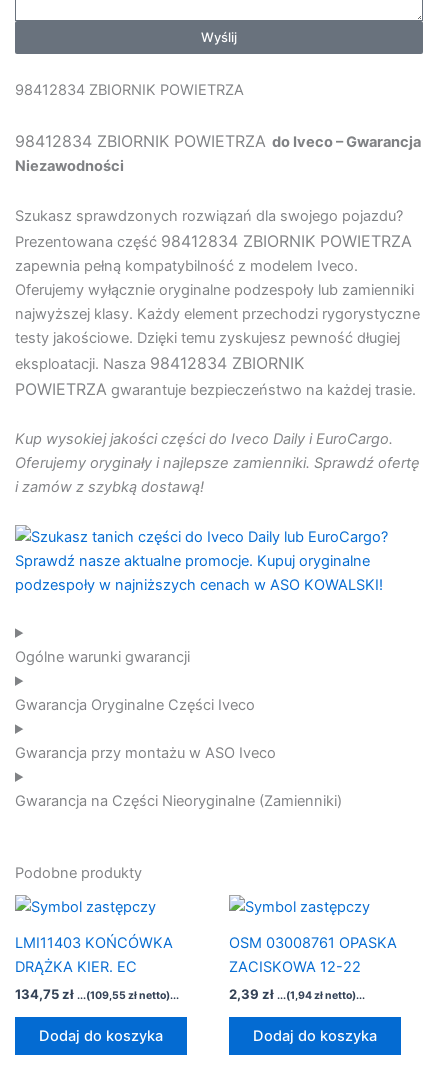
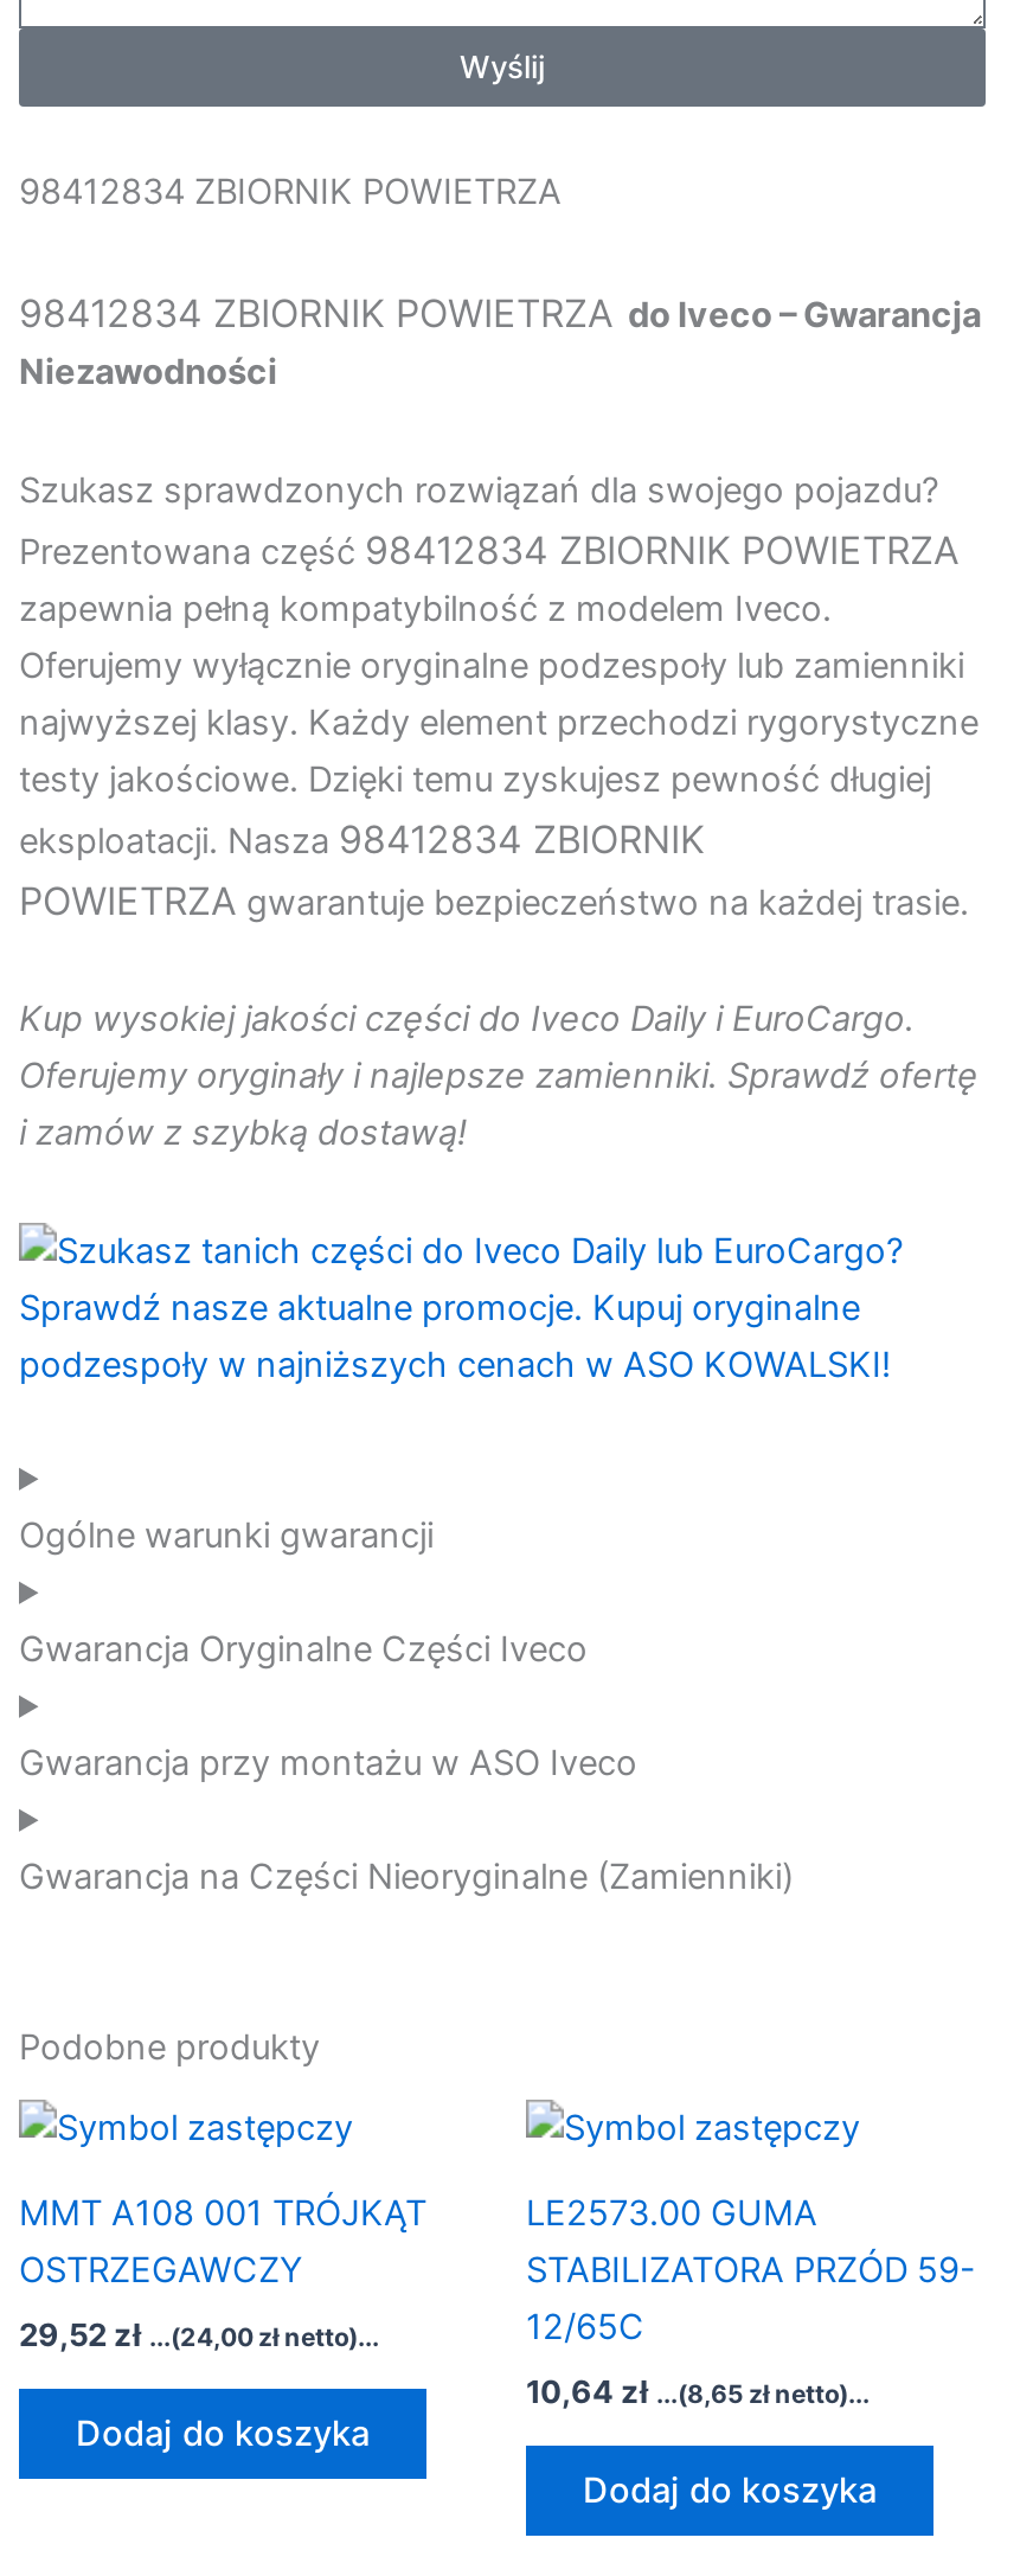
- LMI11403 KOŃCÓWKA
- DRĄŻKA KIER. EC
+ MMT A108 001 TRÓJKĄT
+ OSTRZEGAWCZY

- OSM 03008761 OPASKA
- ZACISKOWA 12-22
+ LE2573.00 GUMA
+ STABILIZATORA PRZÓD 59-
+ 12/65C

- 134,75 zł ...(109,55złnetto)...
+ 29,52 zł ...(24,00złnetto)...

- 2,39 zł ...(1,94 złnetto)...
+ 10,64 zł ...(8,65 złnetto)...
